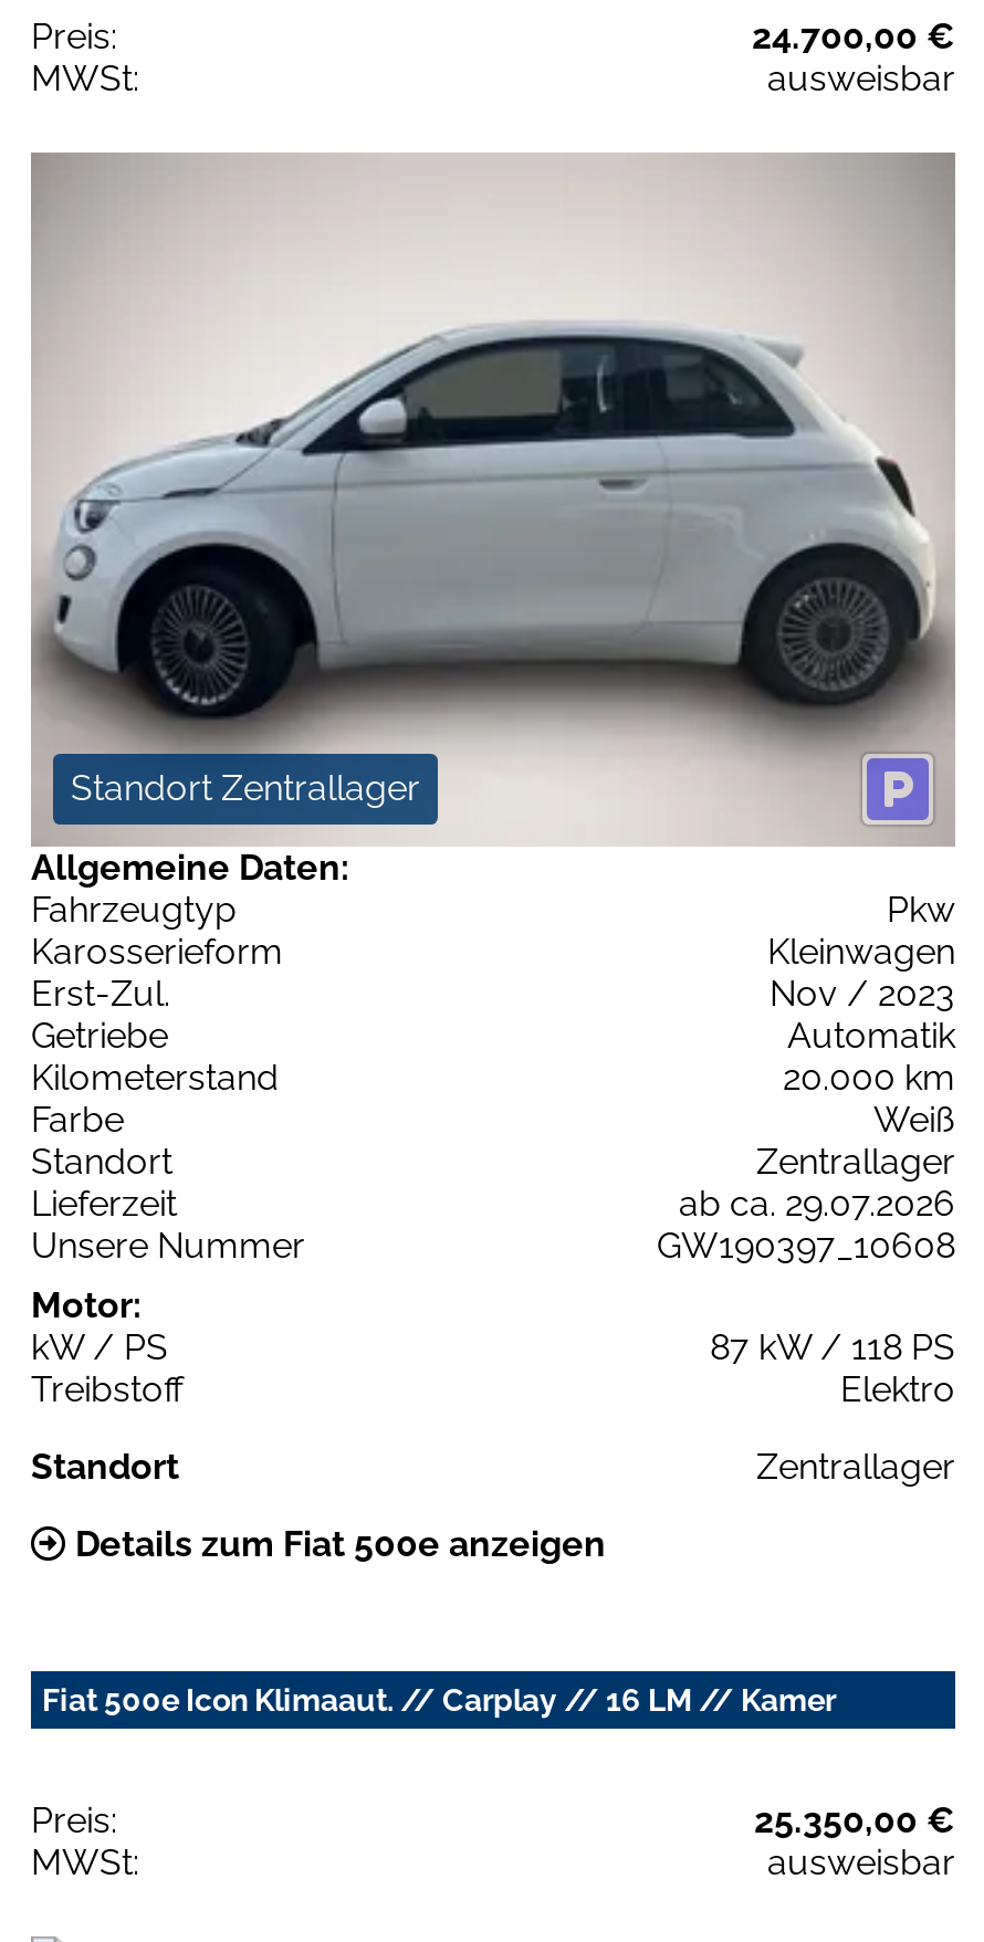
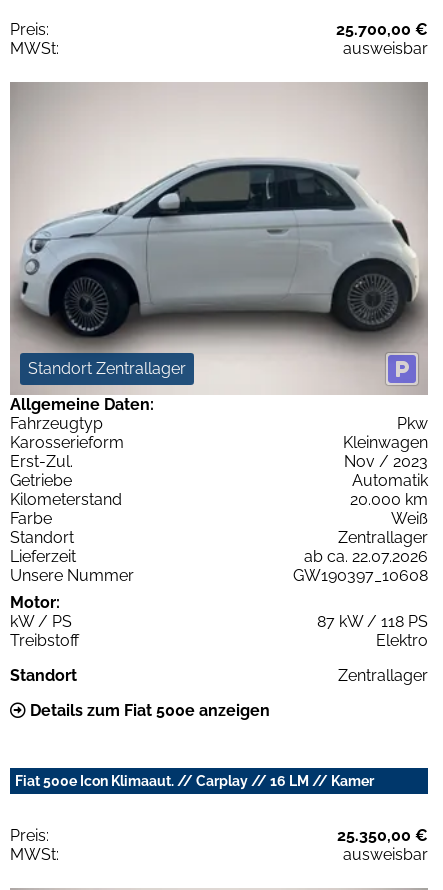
- 24.700,00 €
+ 25.700,00 €

- ab ca. 29.07.2026
+ ab ca. 22.07.2026
